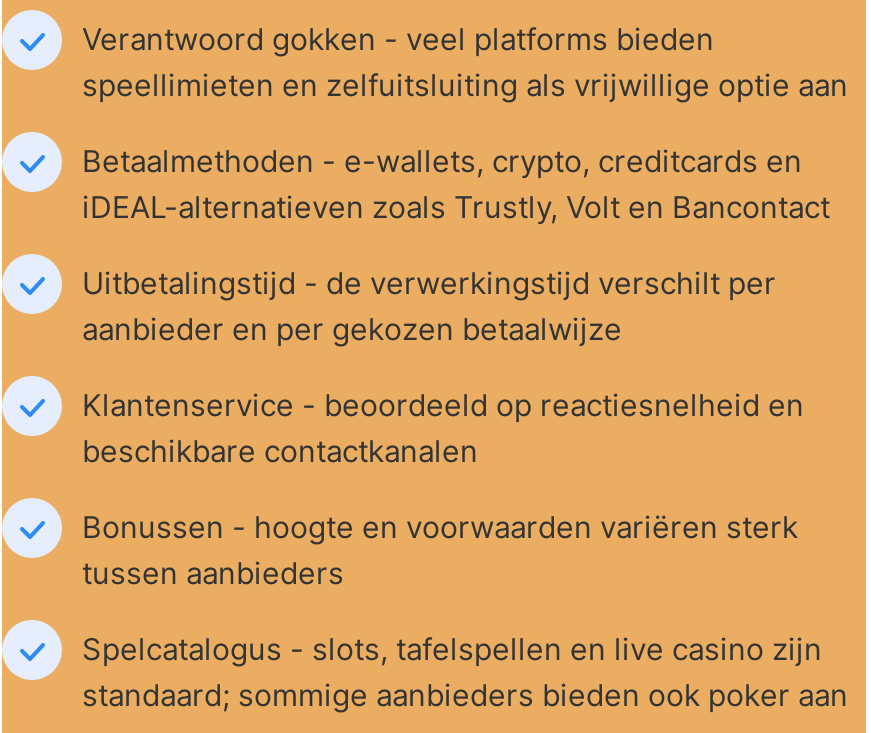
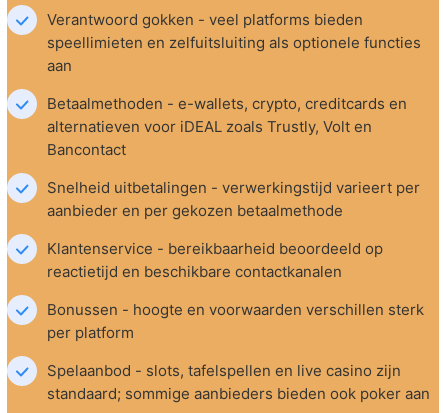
- speellimieten en zelfuitsluiting als vrijwillige optie aan
+ speellimieten en zelfuitsluiting als optionele functies
+ aan

- iDEAL-alternatieven zoals Trustly, Volt en Bancontact
+ alternatieven voor iDEAL zoals Trustly, Volt en
+ Bancontact

- Uitbetalingstijd - de verwerkingstijd verschilt per
- aanbieder en per gekozen betaalwijze
+ Snelheid uitbetalingen - verwerkingstijd varieert per
+ aanbieder en per gekozen betaalmethode

- Klantenservice - beoordeeld op reactiesnelheid en
- beschikbare contactkanalen
+ Klantenservice - bereikbaarheid beoordeeld op
+ reactietijd en beschikbare contactkanalen

- Bonussen - hoogte en voorwaarden variëren sterk
- tussen aanbieders
+ Bonussen - hoogte en voorwaarden verschillen sterk
+ per platform

- Spelcatalogus - slots, tafelspellen en live casino zijn
+ Spelaanbod - slots, tafelspellen en live casino zijn
